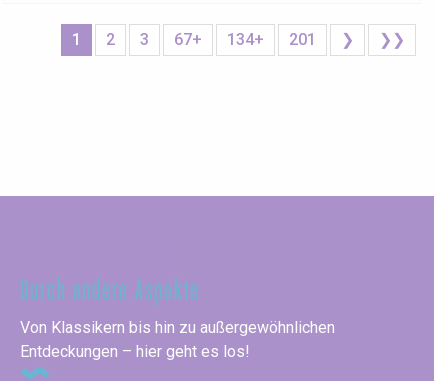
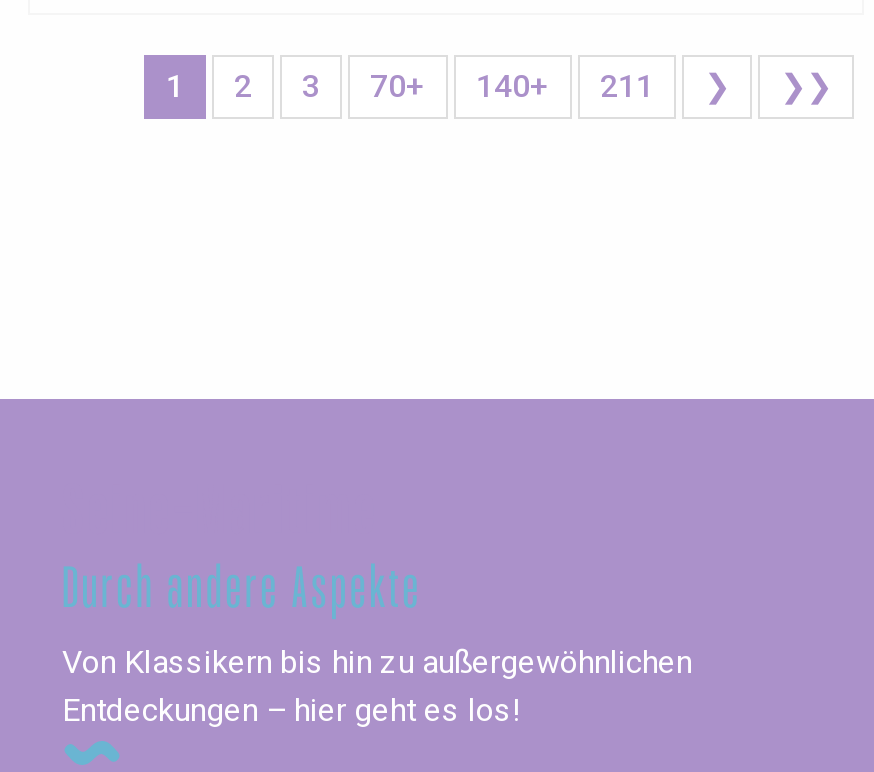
- 67+
+ 70+

- 134+
+ 140+

- 201
+ 211
